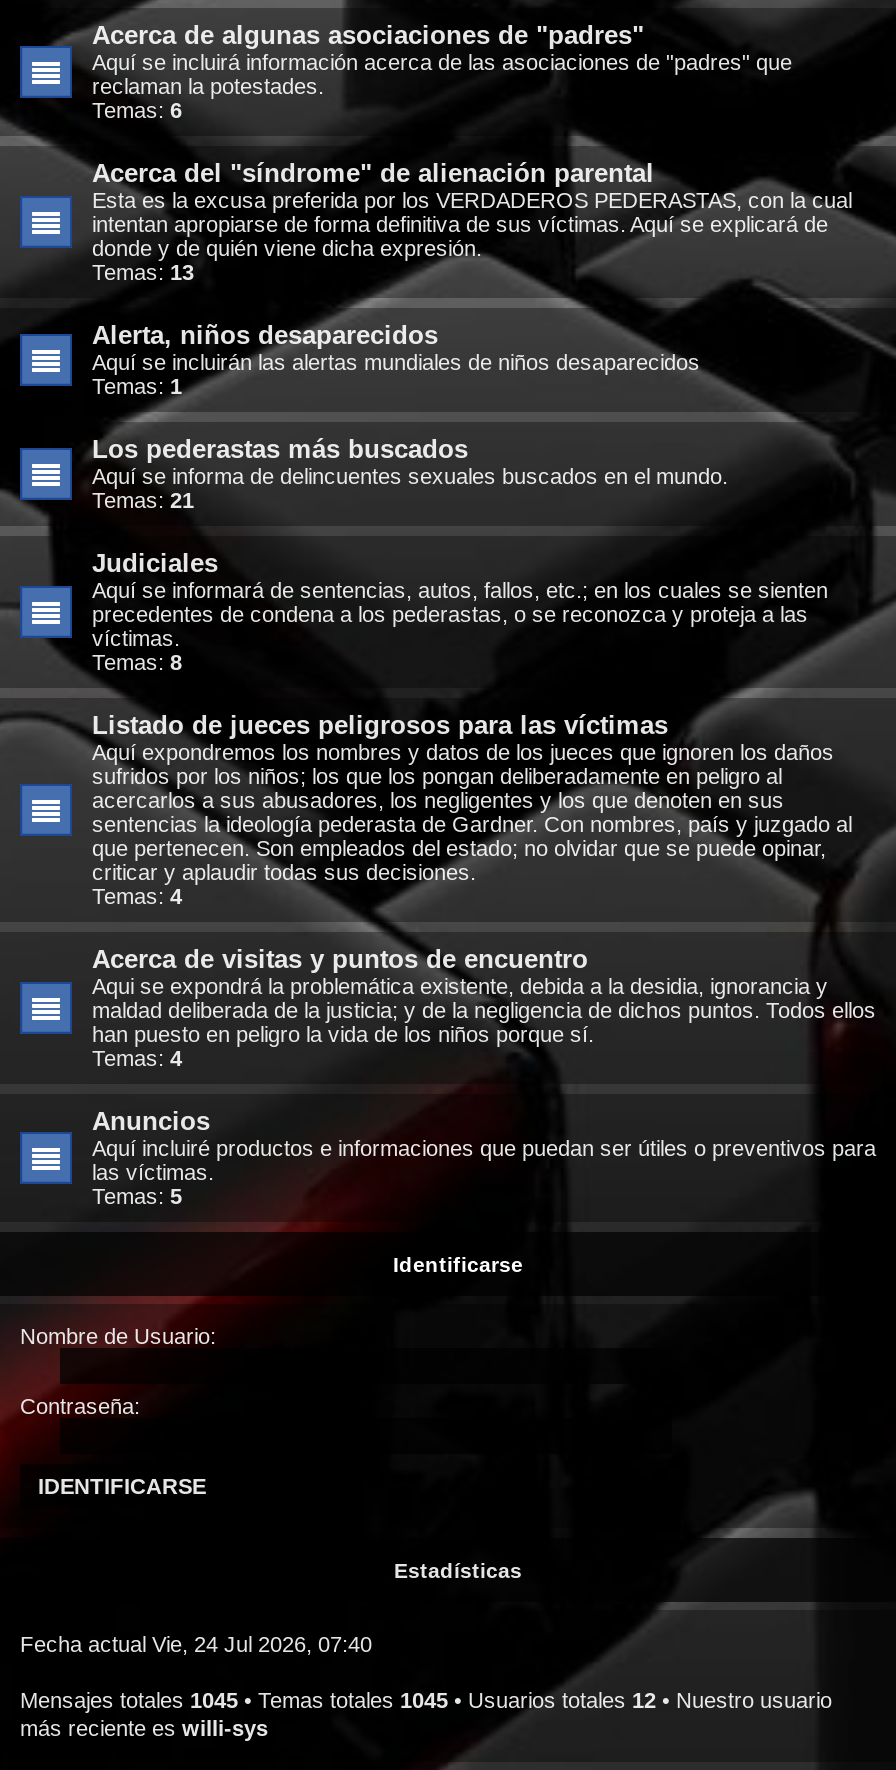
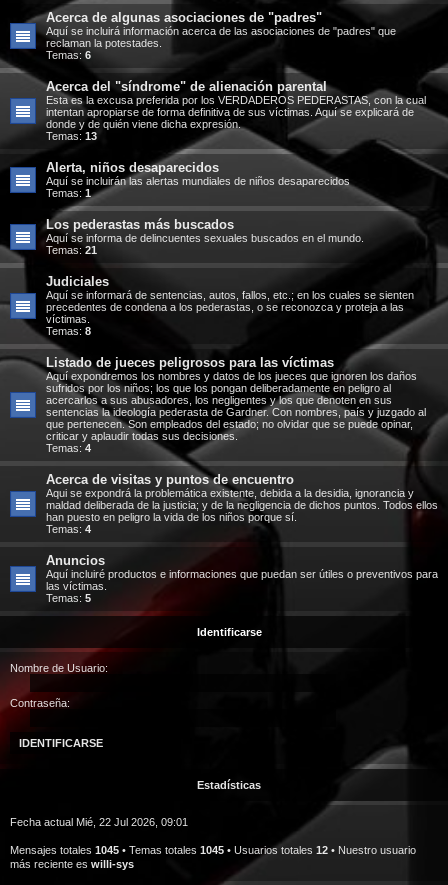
- Fecha actual Vie, 24 Jul 2026, 07:40
+ Fecha actual Mié, 22 Jul 2026, 09:01
